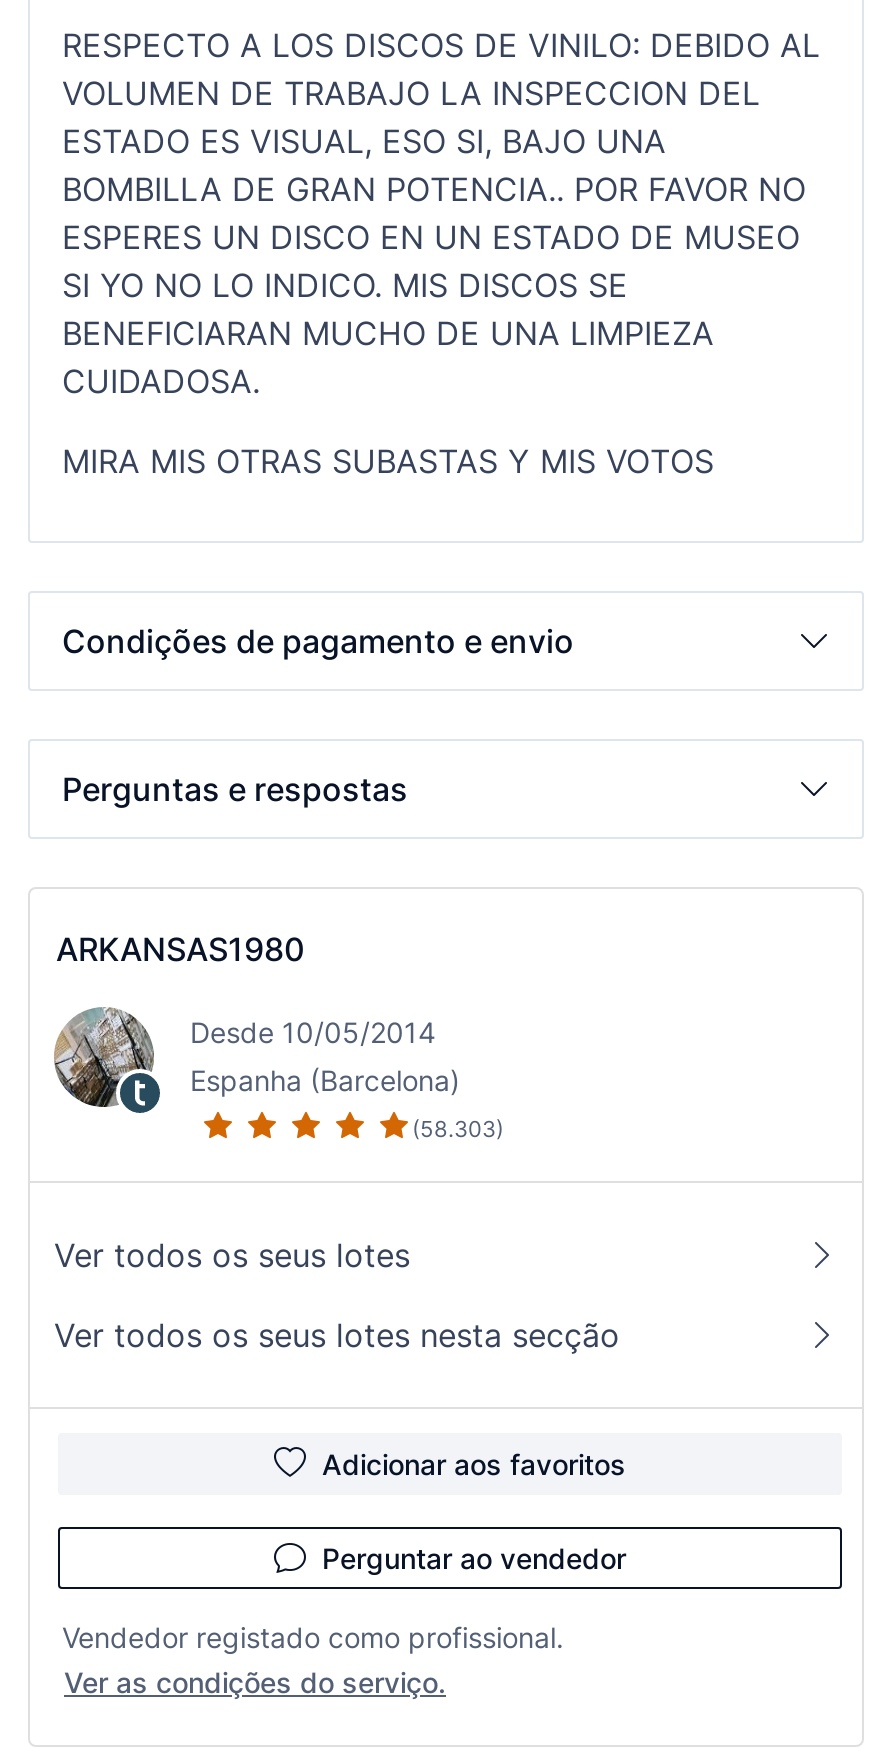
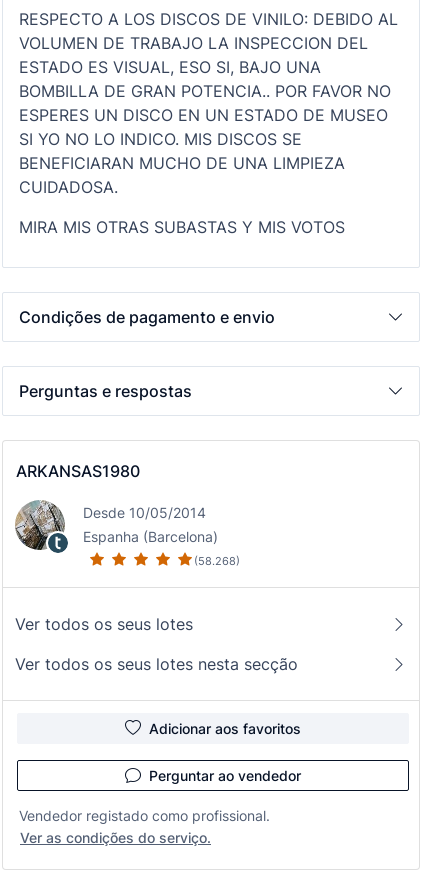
- (58.303)
+ (58.268)
